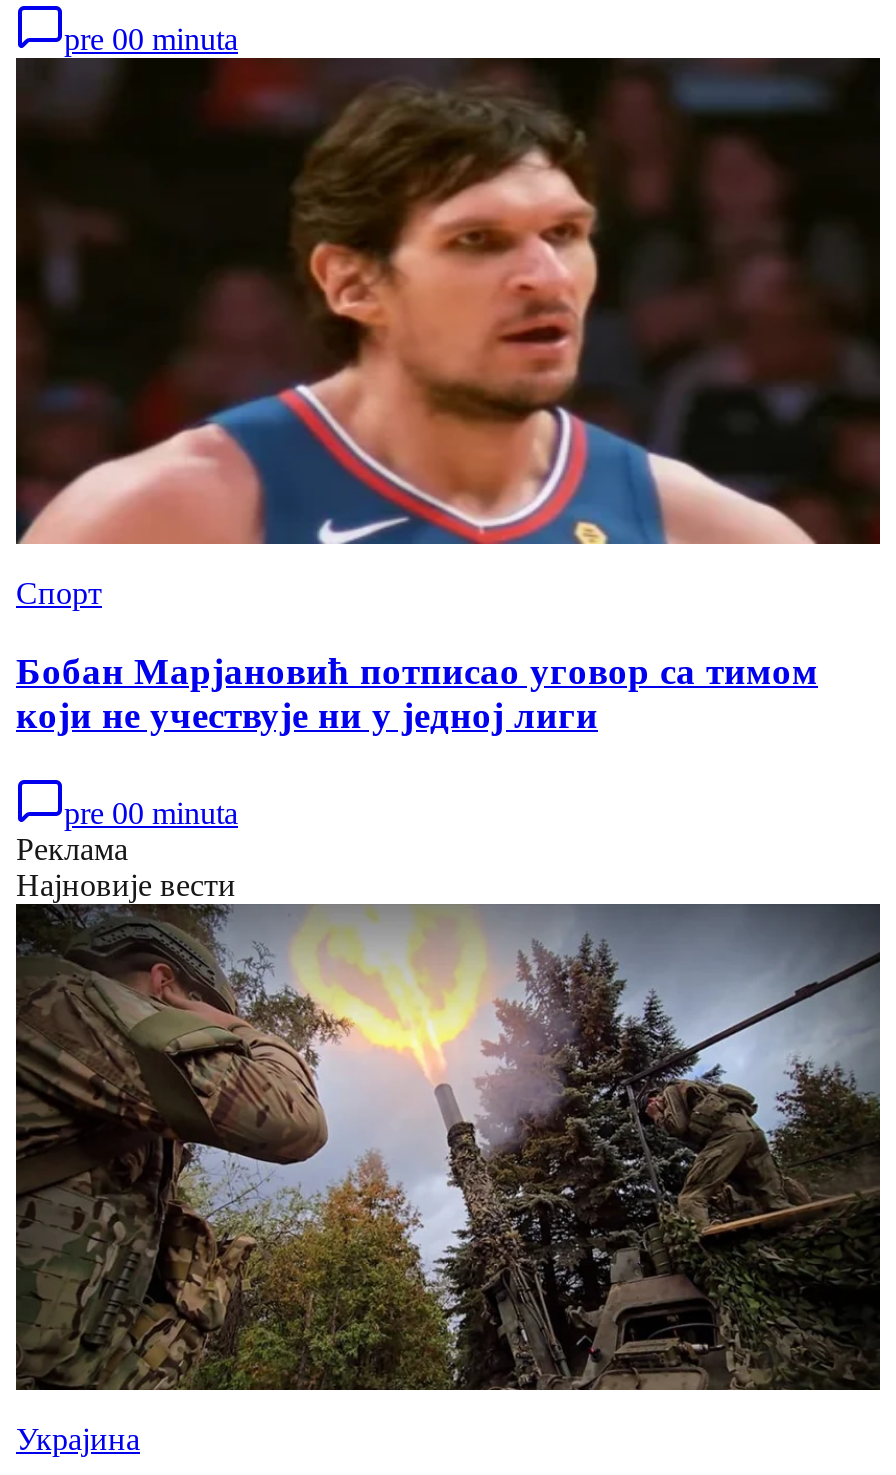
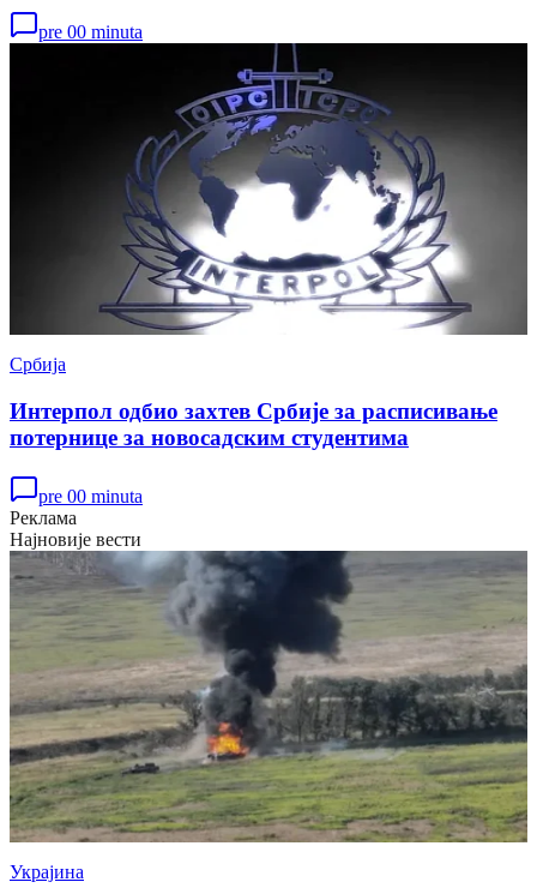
- [image]
- Спорт
+ [image]
+ Србија

- Бобан Марјановић потписао уговор са тимом
- који не учествује ни у једној лиги
+ Интерпол одбио захтев Србије за расписивање
+ потернице за новосадским студентима

- [image]
+ [image]
